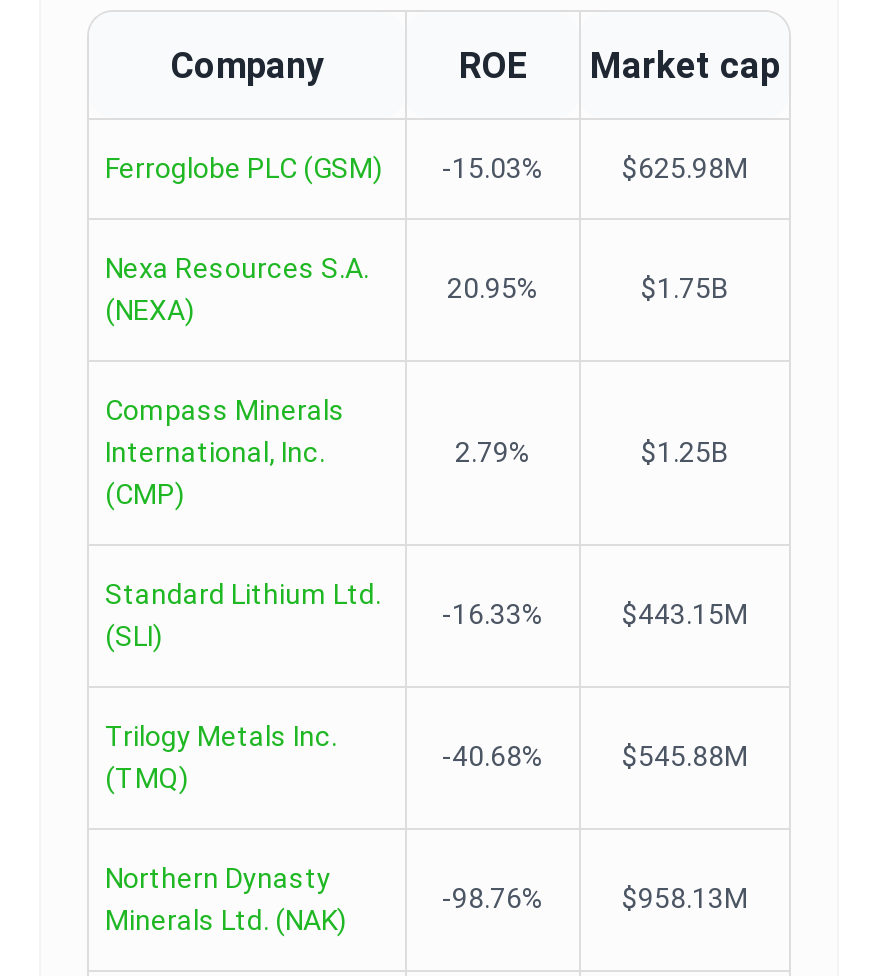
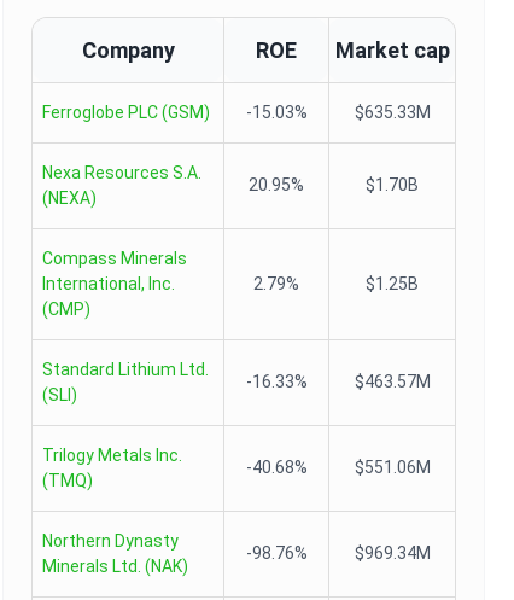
- $625.98M
+ $635.33M

- $1.75B
+ $1.70B

- $443.15M
+ $463.57M

- $545.88M
+ $551.06M

- $958.13M
+ $969.34M
